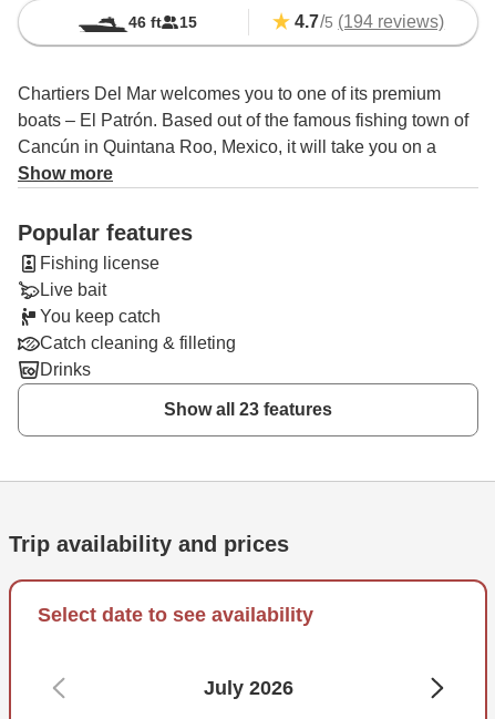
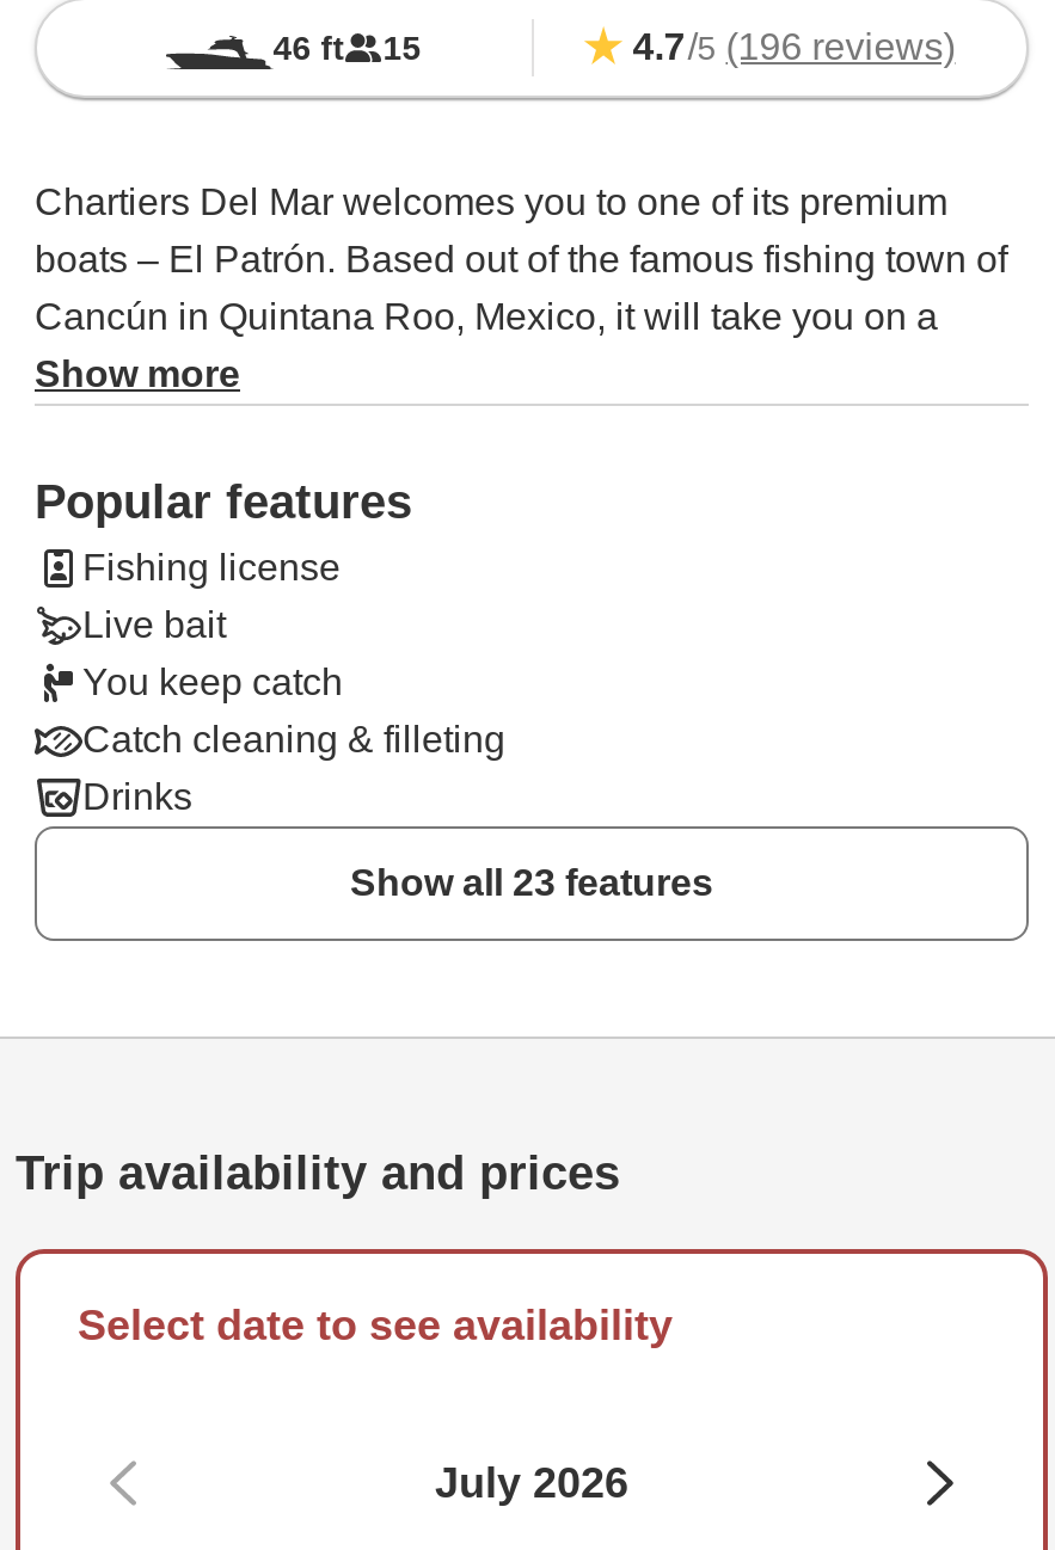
- 4.7/5 (194 reviews)
+ 4.7/5 (196 reviews)
